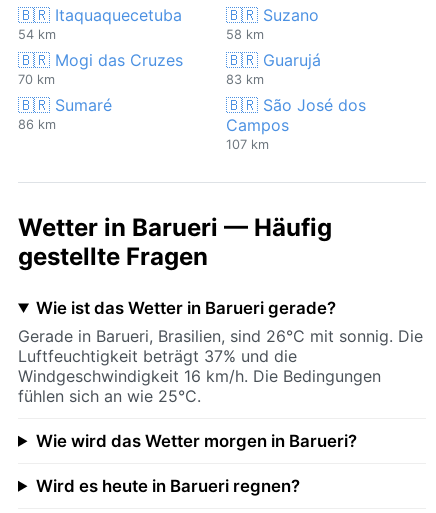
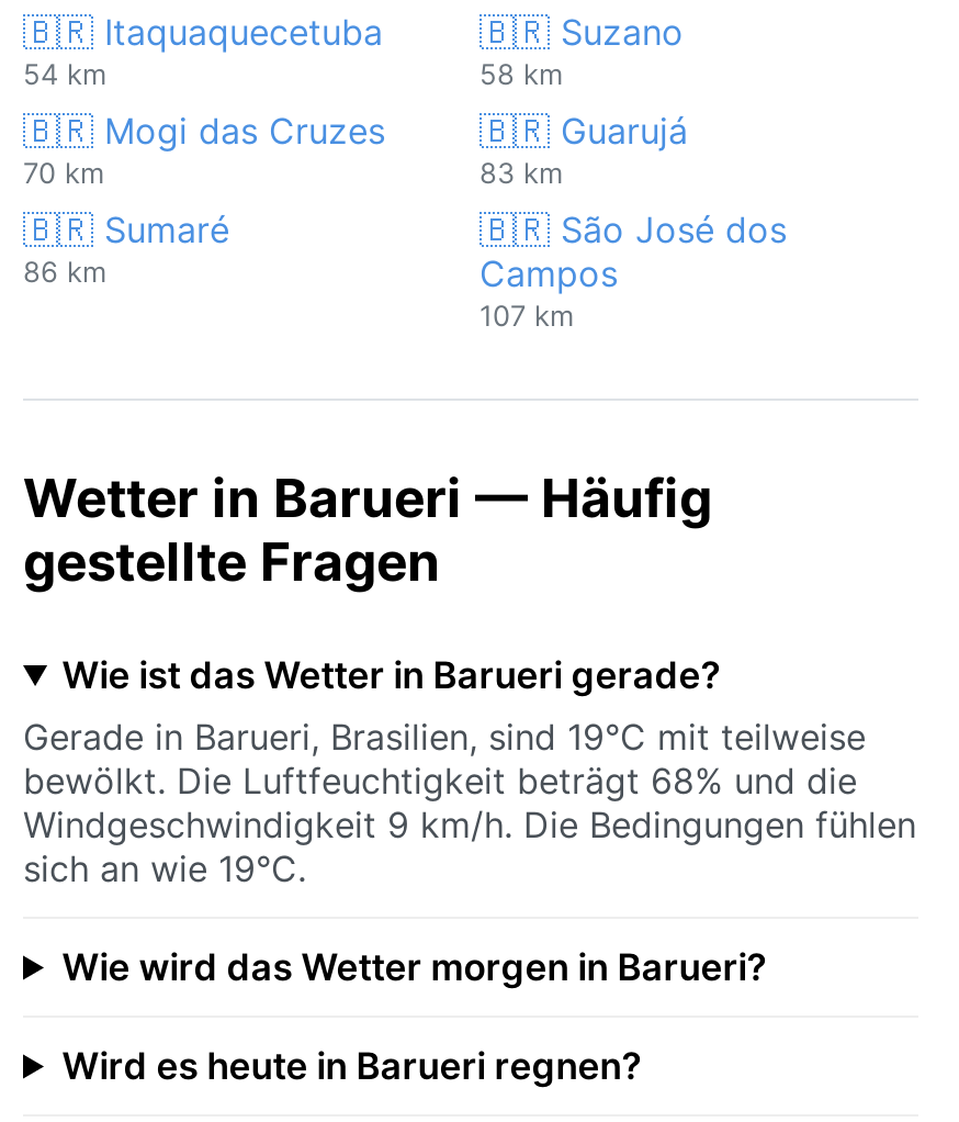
- Gerade in Barueri, Brasilien, sind 26°C mit sonnig. Die
- Luftfeuchtigkeit beträgt 37% und die
- Windgeschwindigkeit 16 km/h. Die Bedingungen
- fühlen sich an wie 25°C.
+ Gerade in Barueri, Brasilien, sind 19°C mit teilweise
+ bewölkt. Die Luftfeuchtigkeit beträgt 68% und die
+ Windgeschwindigkeit 9 km/h. Die Bedingungen fühlen
+ sich an wie 19°C.
